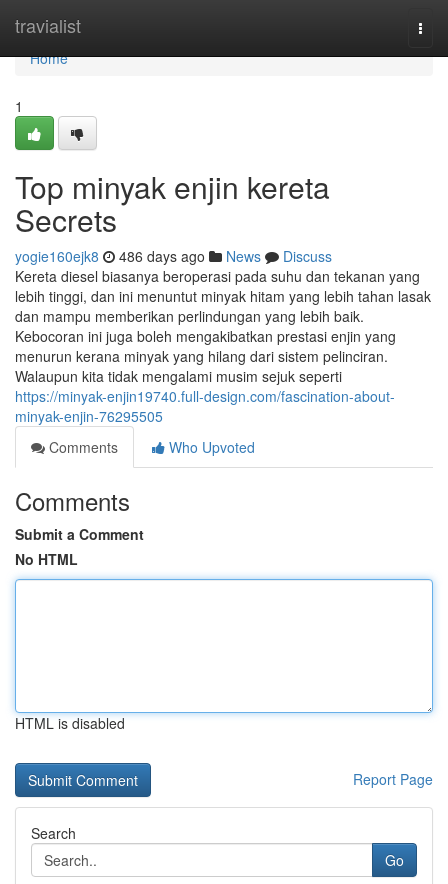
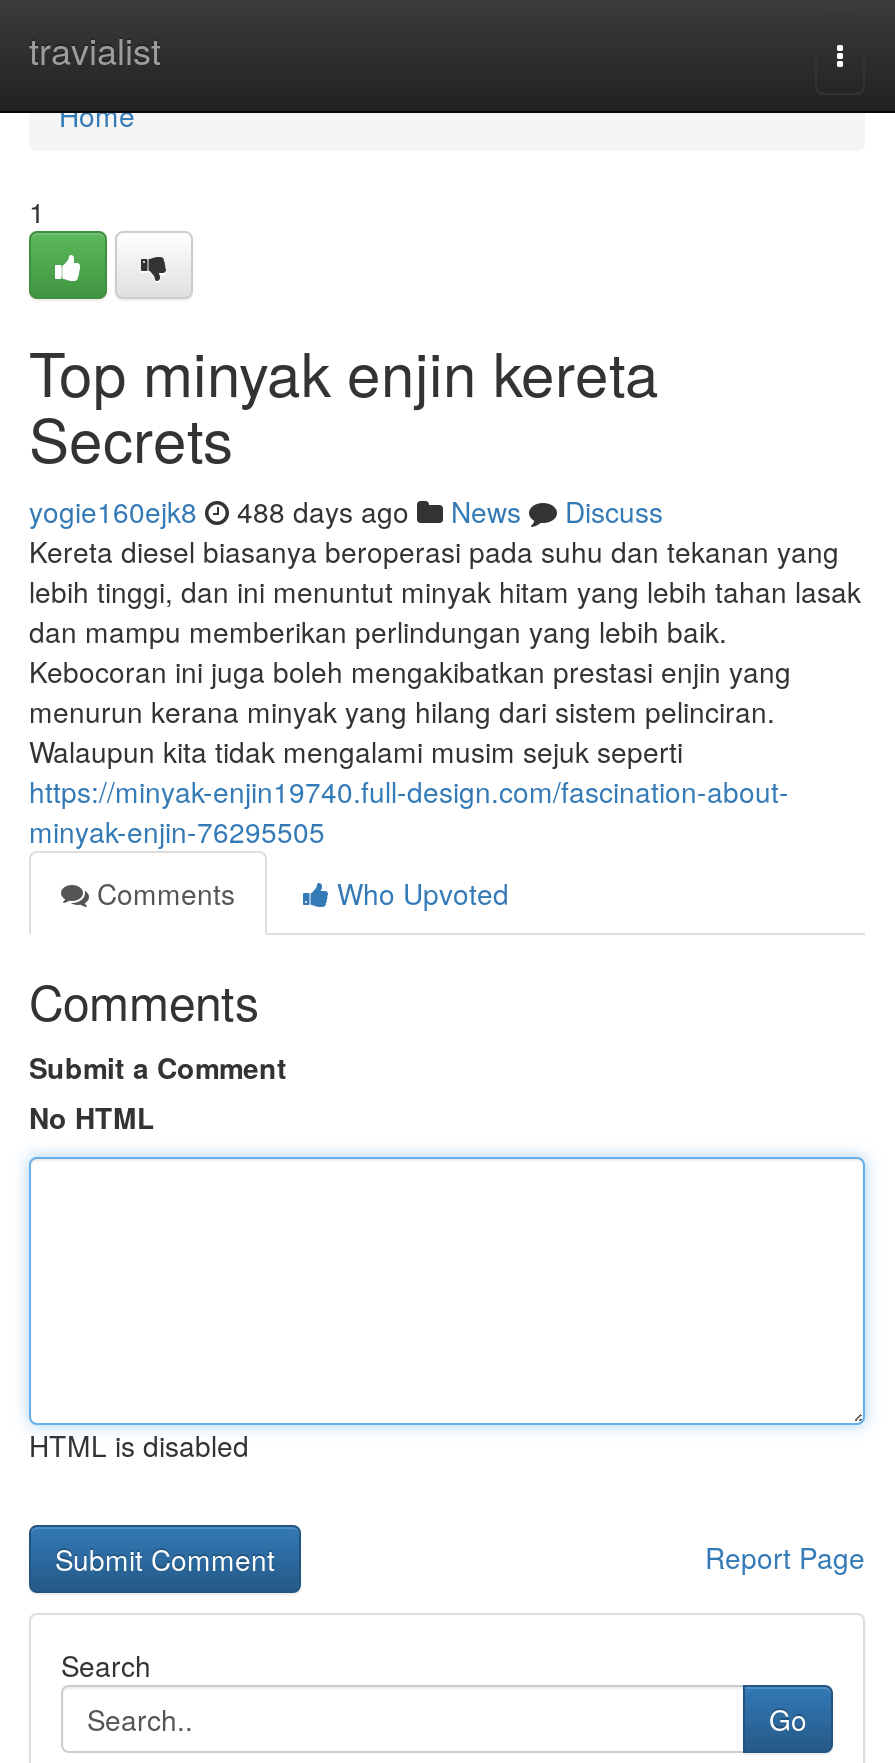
- yogie160ejk8 486 days ago News Discuss
+ yogie160ejk8 488 days ago News Discuss
